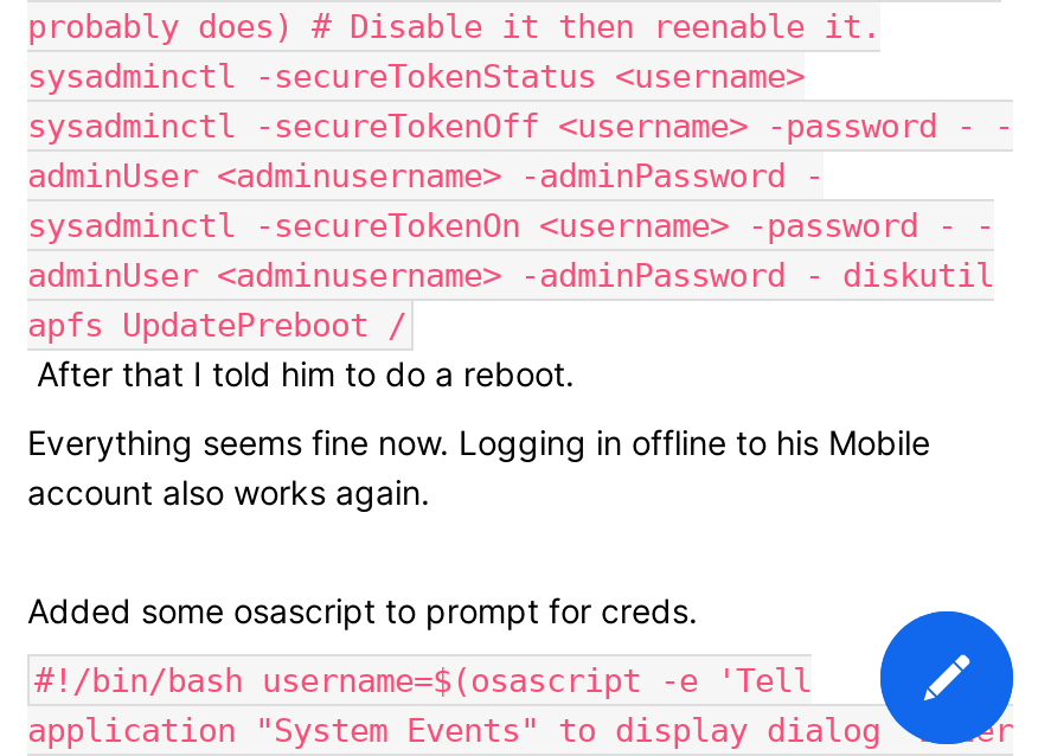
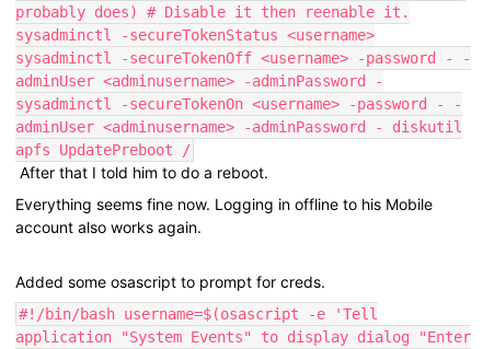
- [image]
